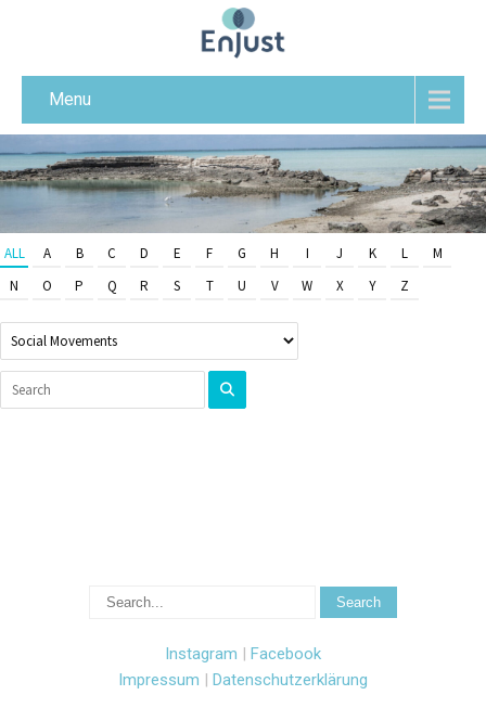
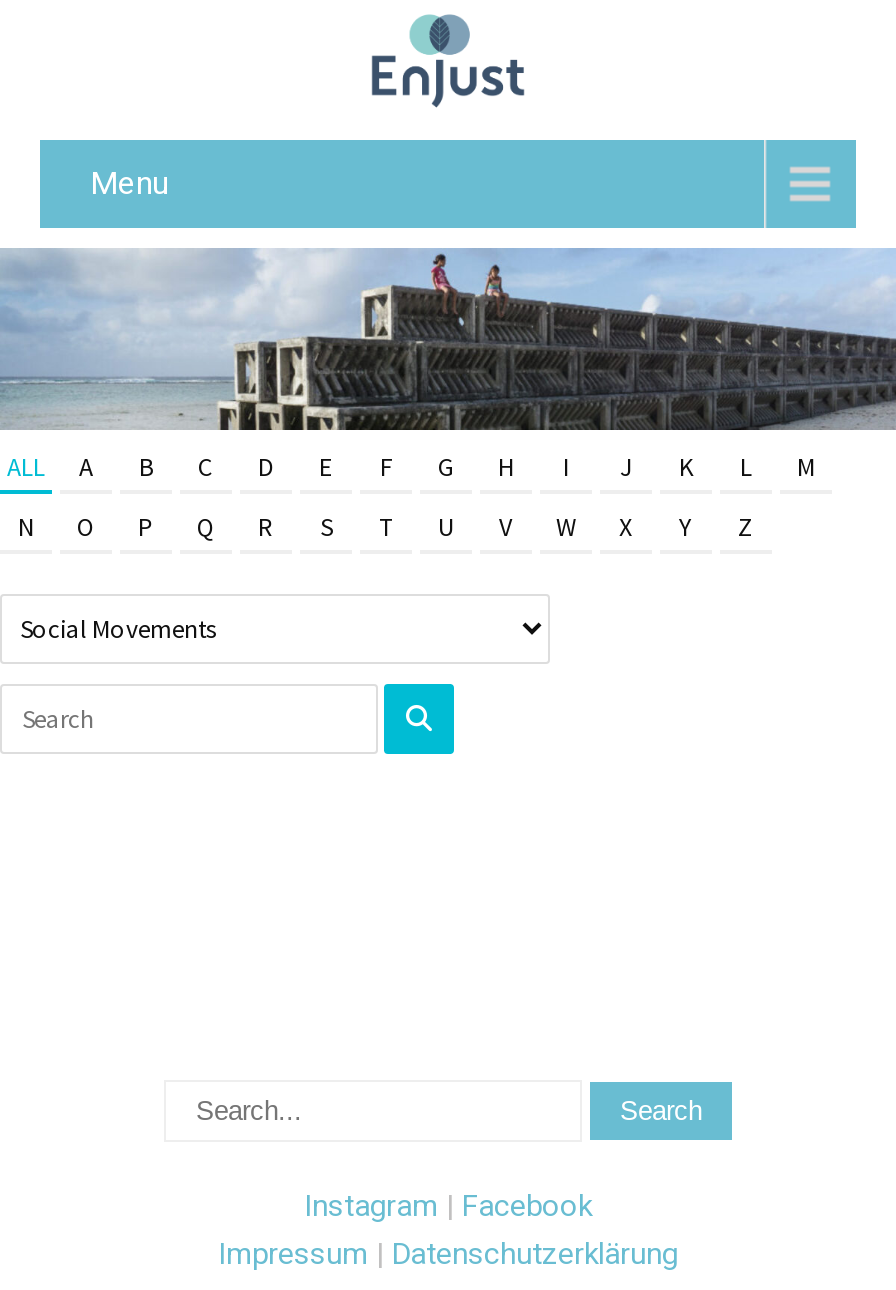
- [image]
+ [image]
